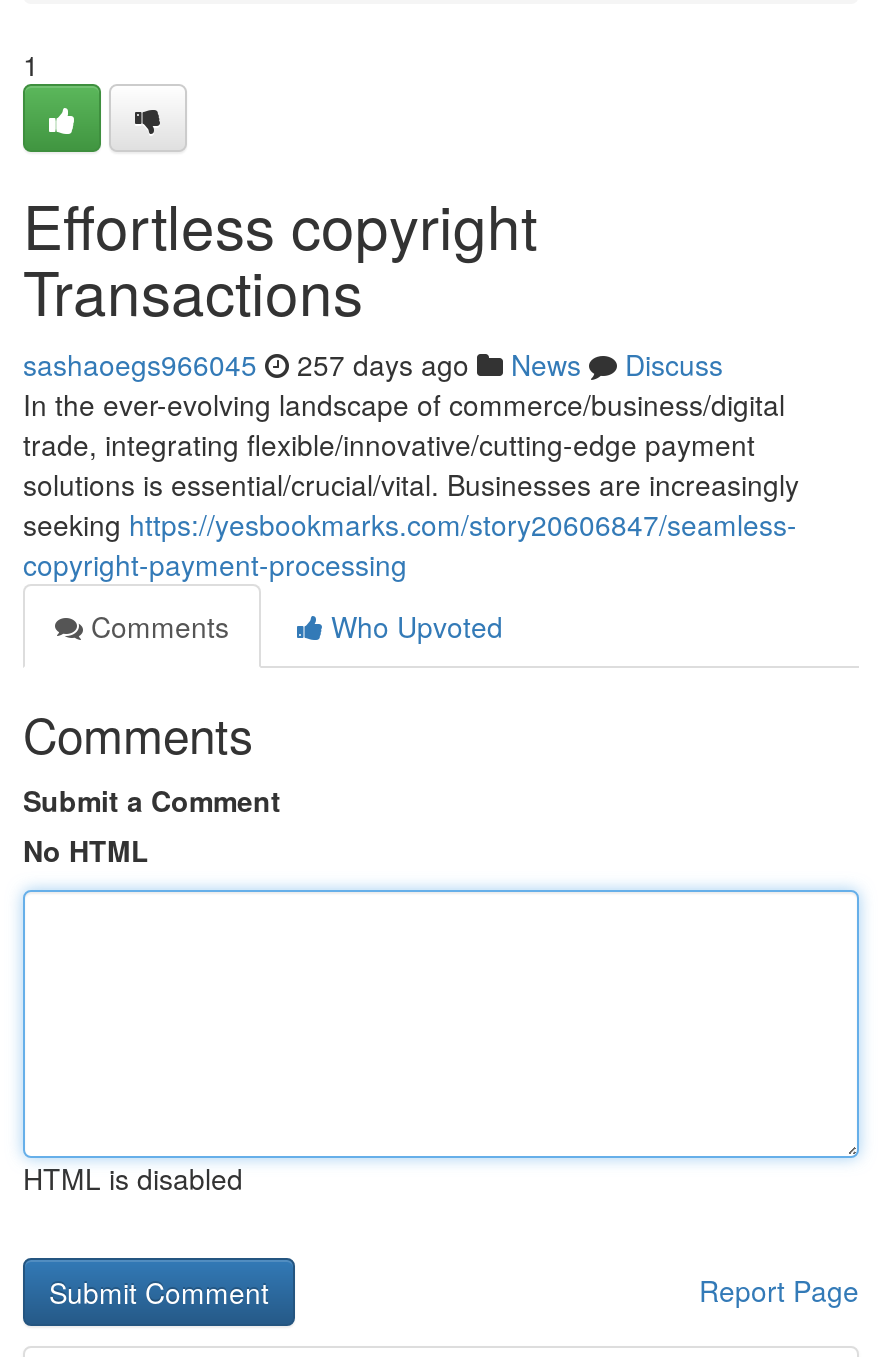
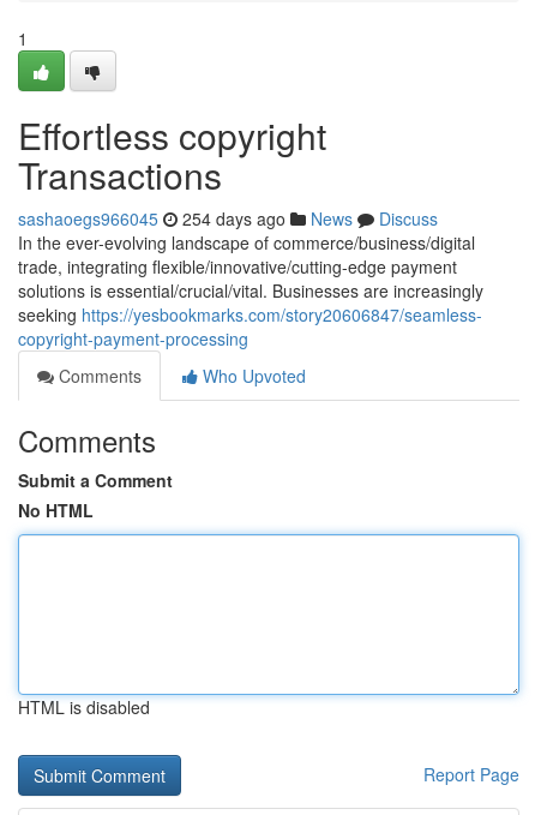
- sashaoegs966045 257 days ago News Discuss
+ sashaoegs966045 254 days ago News Discuss
